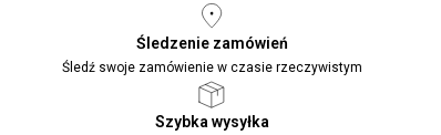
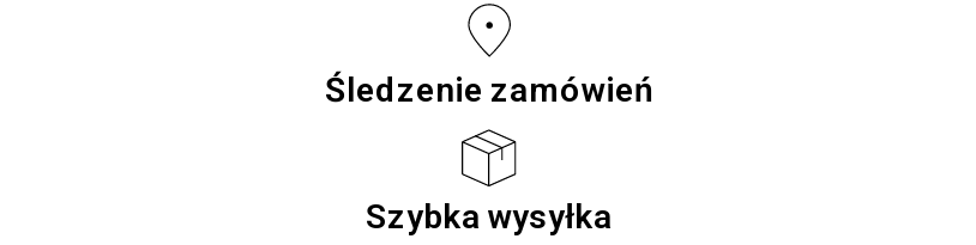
- Śledź swoje zamówienie w czasie rzeczywistym
